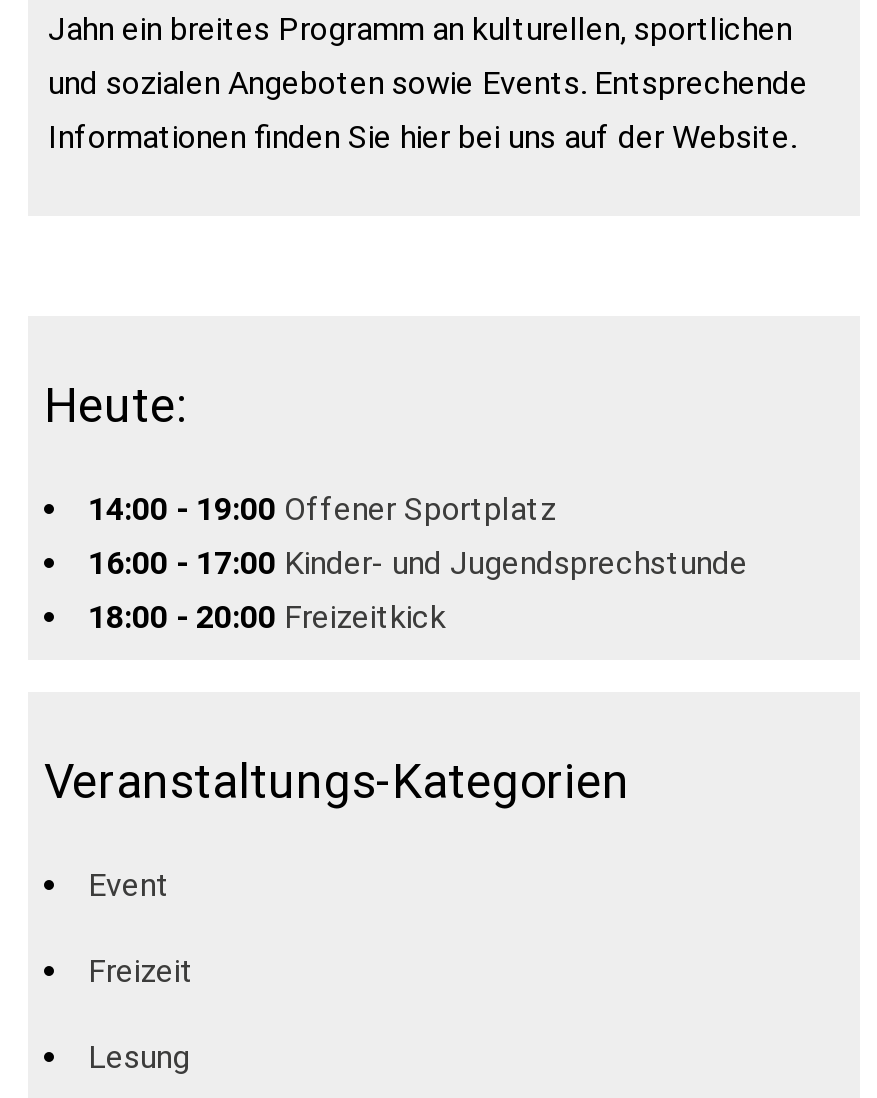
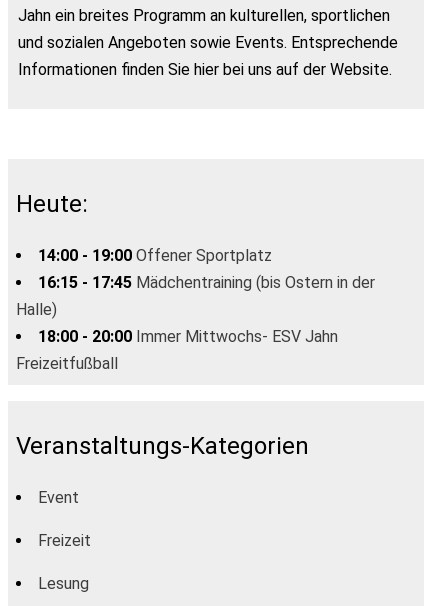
- 16:00 - 17:00 Kinder- und Jugendsprechstunde
- 18:00 - 20:00 Freizeitkick
+ 16:15 - 17:45 Mädchentraining (bis Ostern in der
+ Halle)
+ 18:00 - 20:00 Immer Mittwochs- ESV Jahn
+ Freizeitfußball
